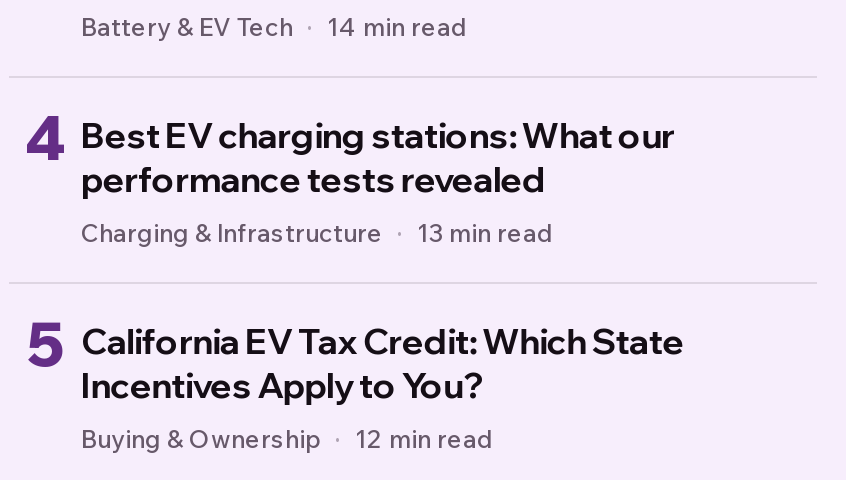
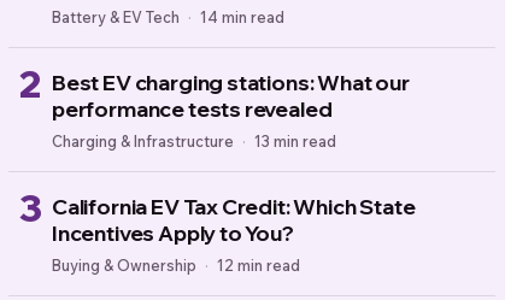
- 4 Best EV charging stations: What our
+ 2 Best EV charging stations: What our

- 5 California EV Tax Credit: Which State
+ 3 California EV Tax Credit: Which State
